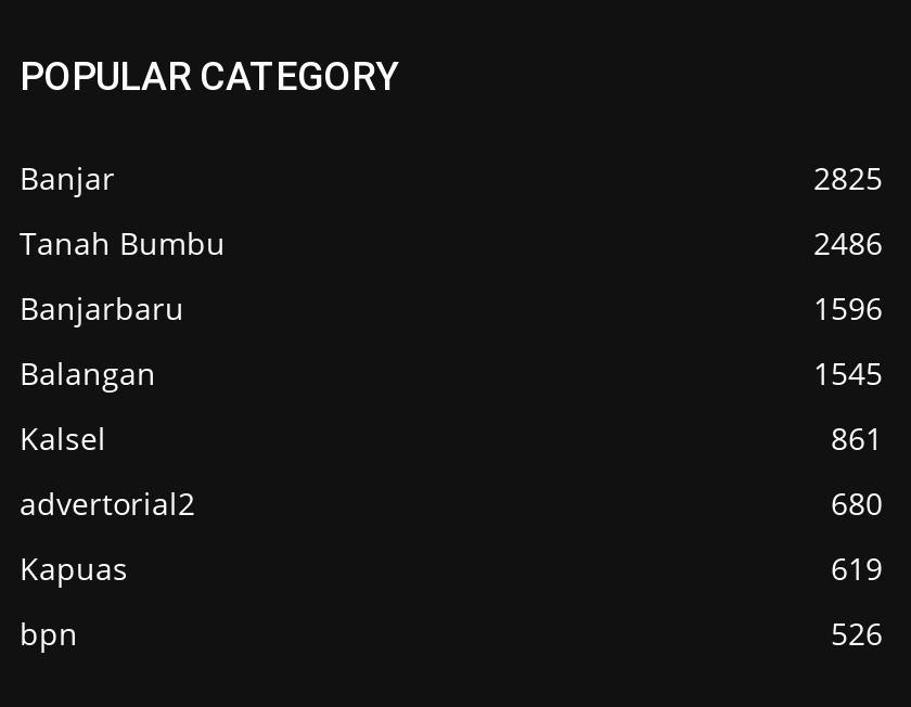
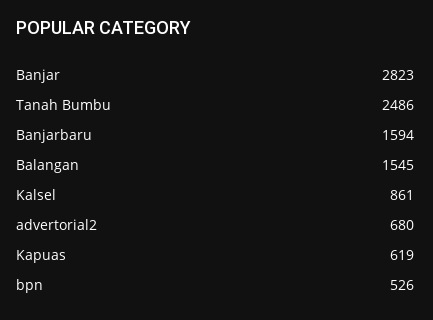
- 2825
+ 2823

- 1596
+ 1594
